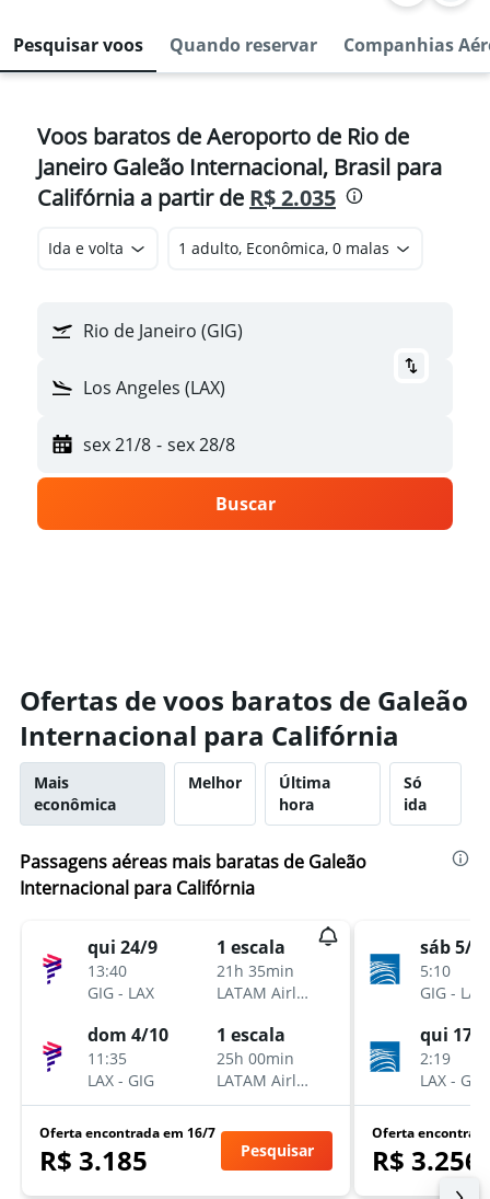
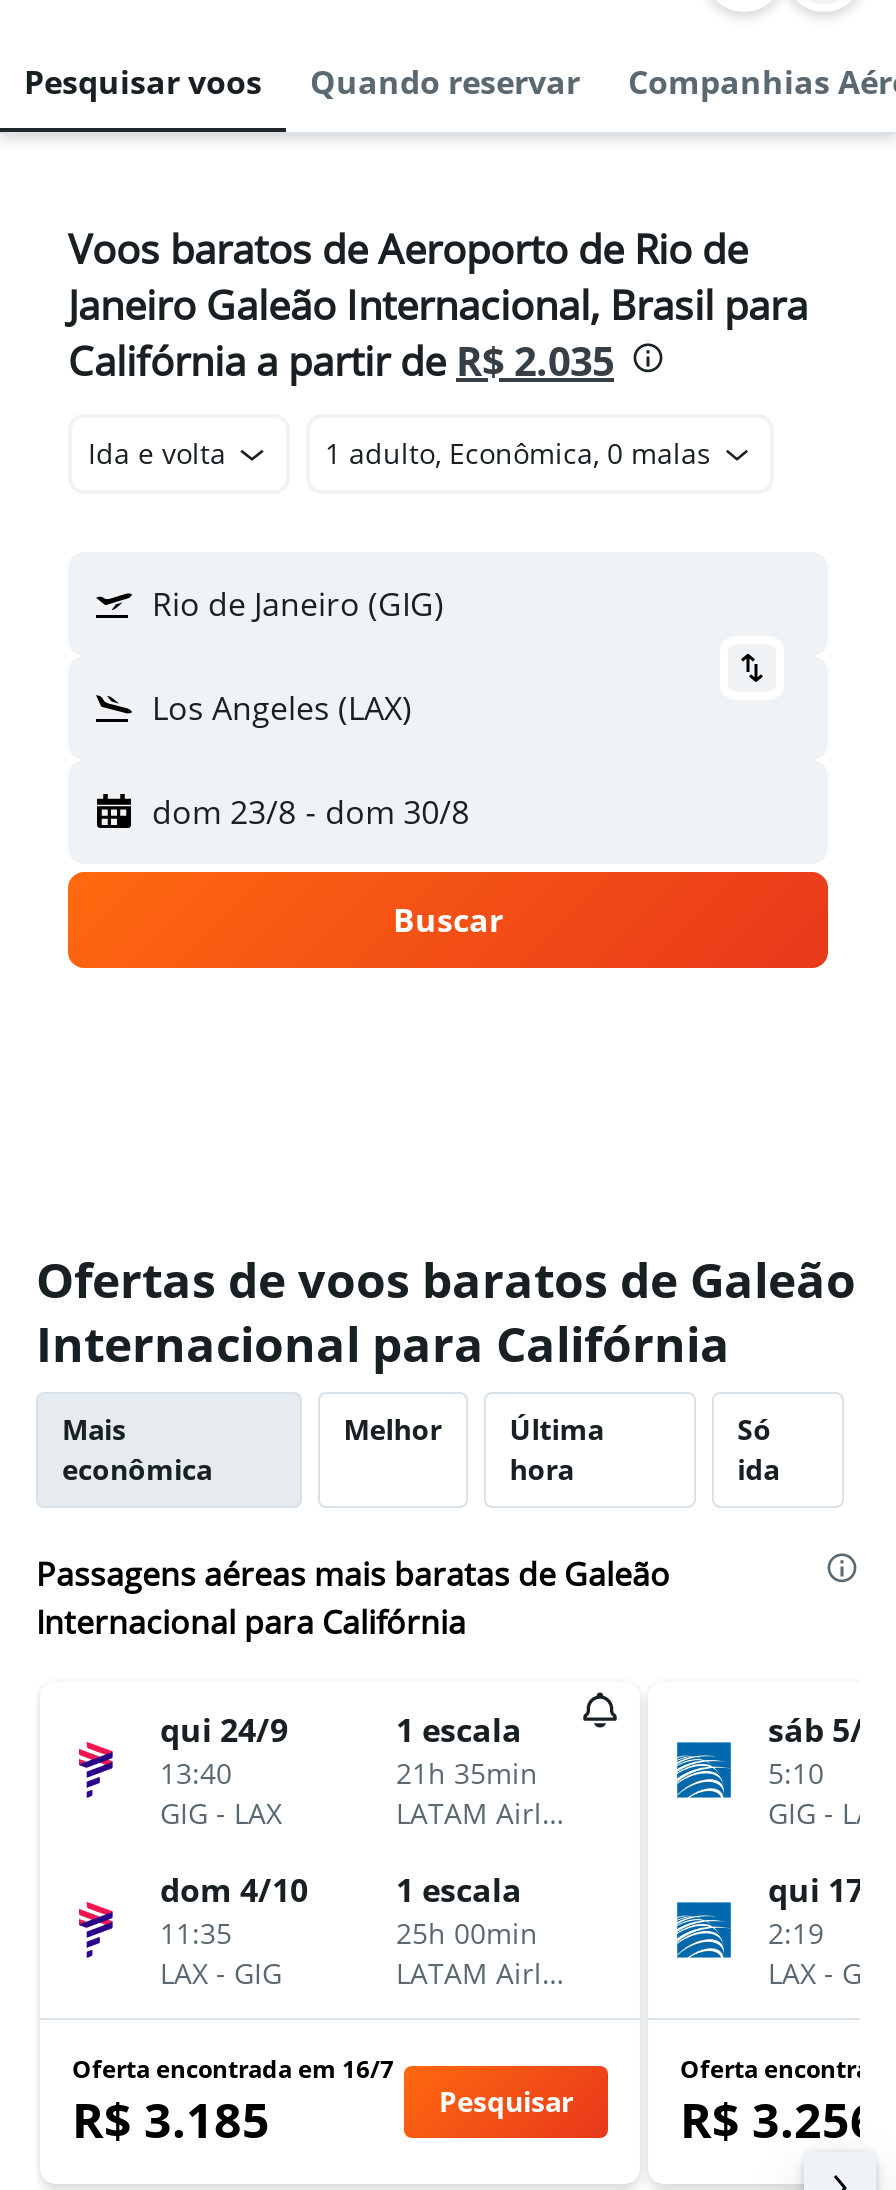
- sex 21/8 - sex 28/8
+ dom 23/8 - dom 30/8
